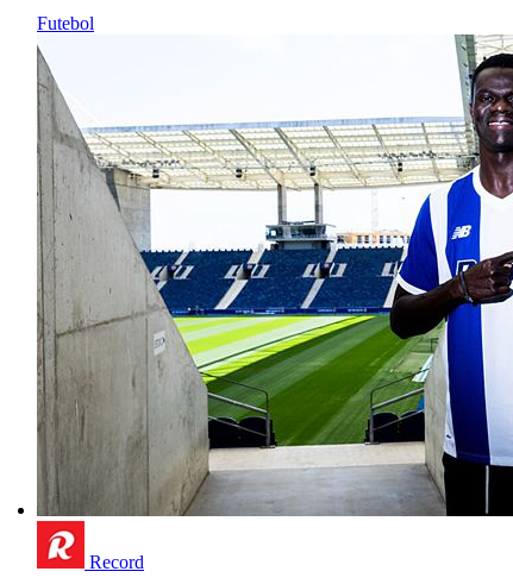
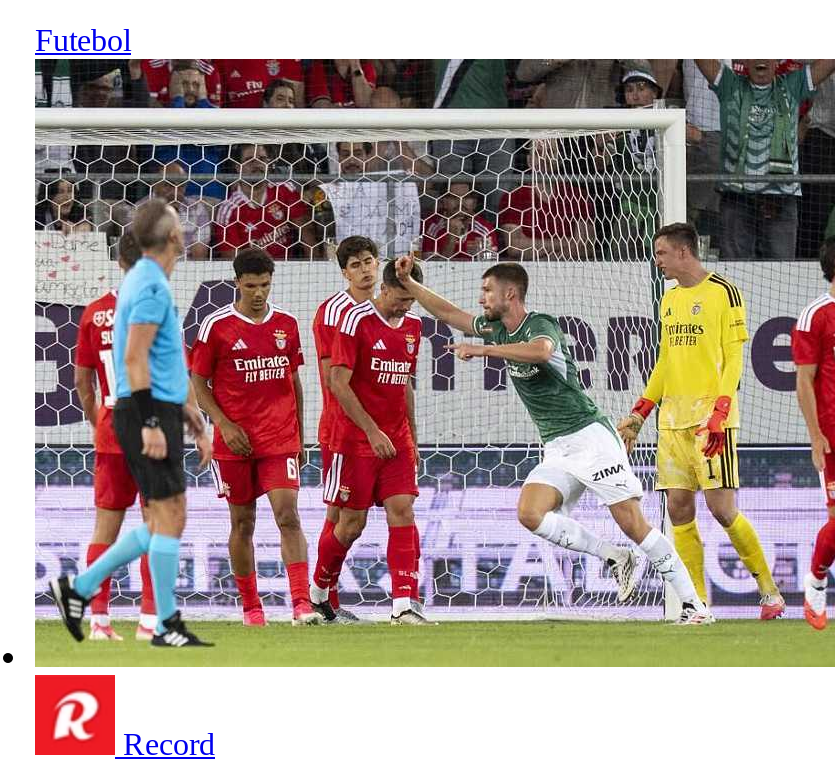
- [image]
+ [image]
